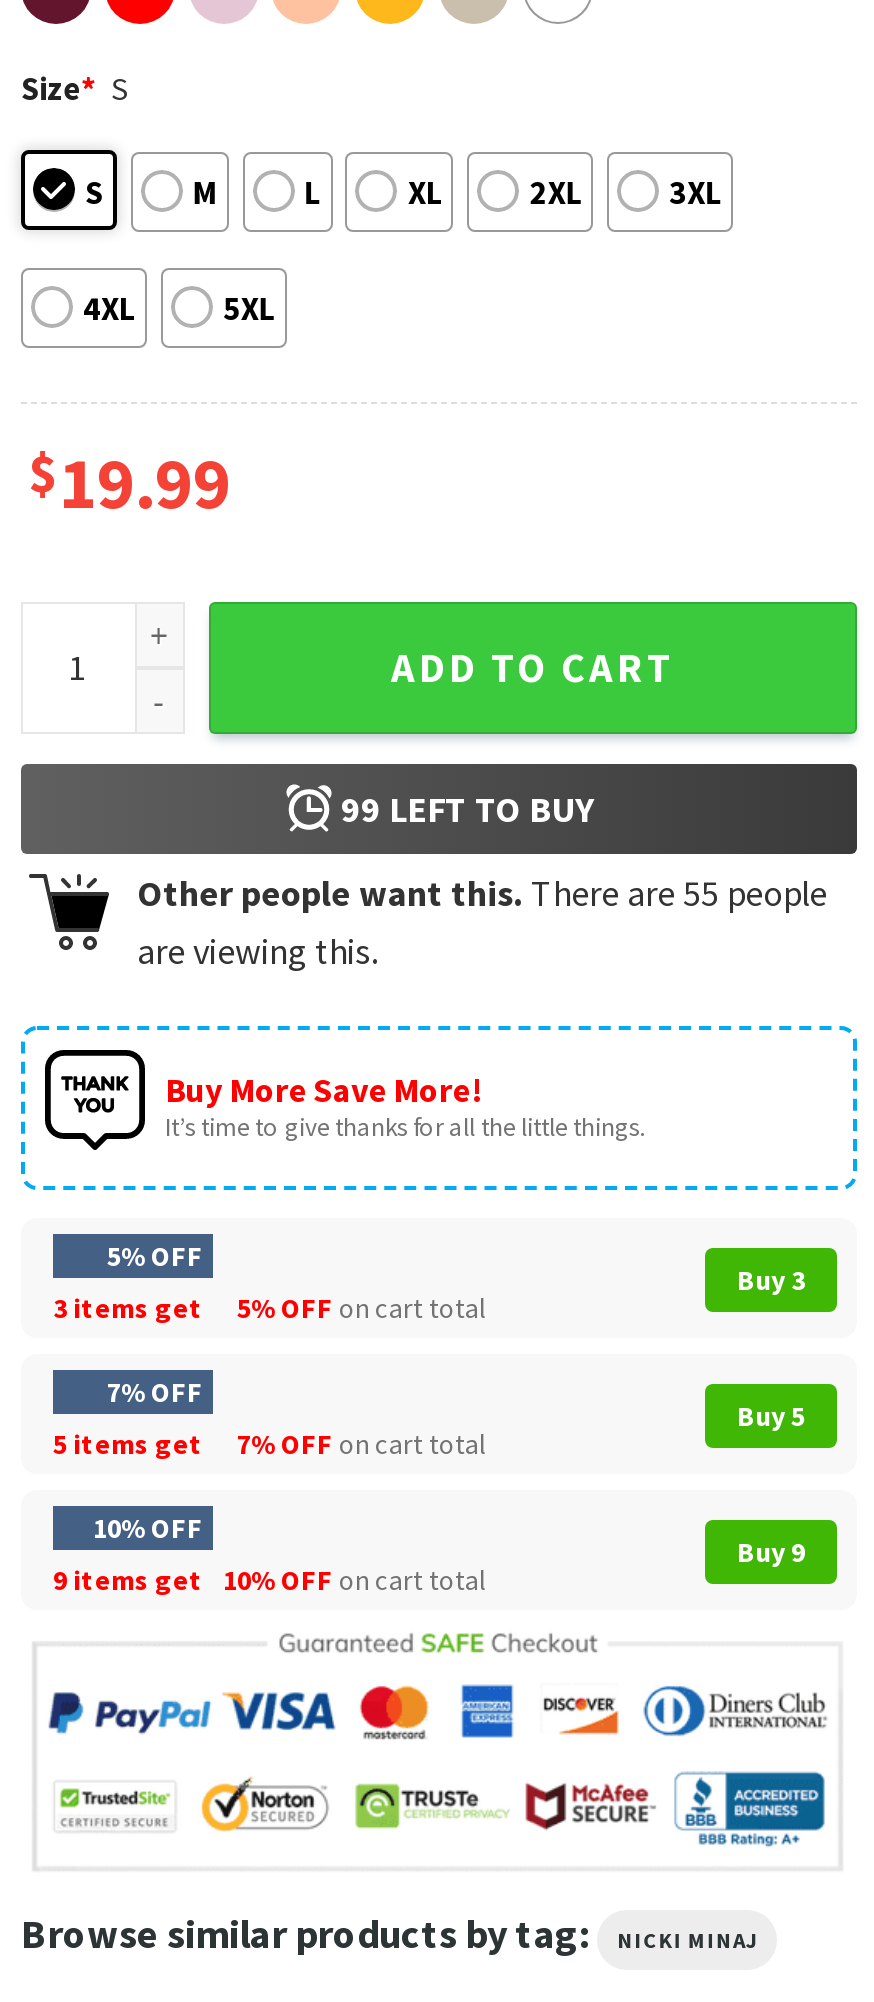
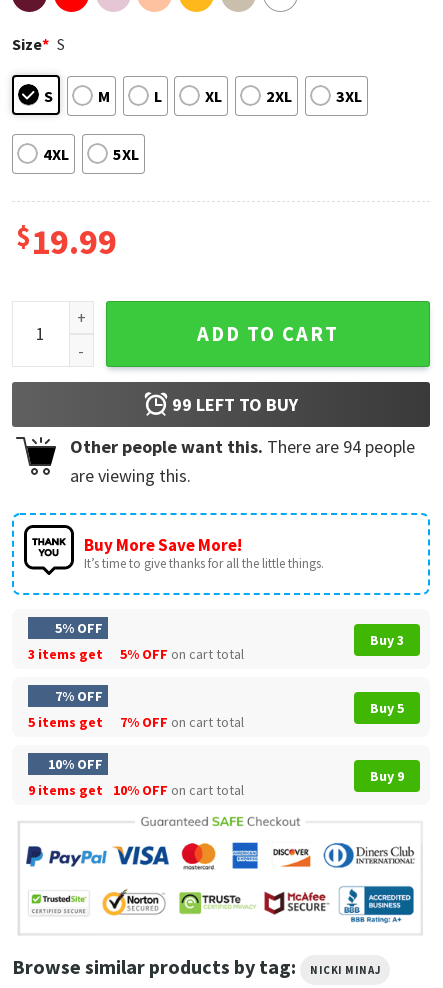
- Other people want this. There are 55 people
+ Other people want this. There are 94 people
